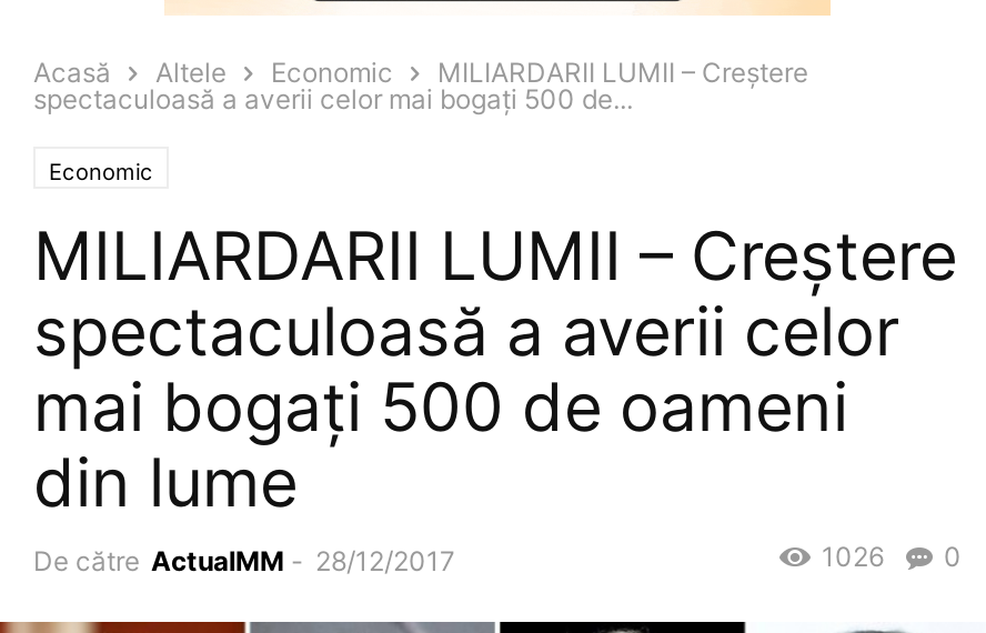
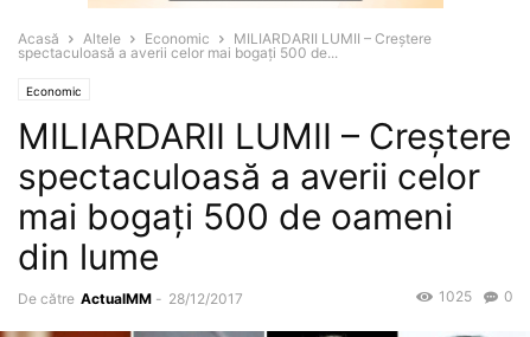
- 1026 0
+ 1025 0
